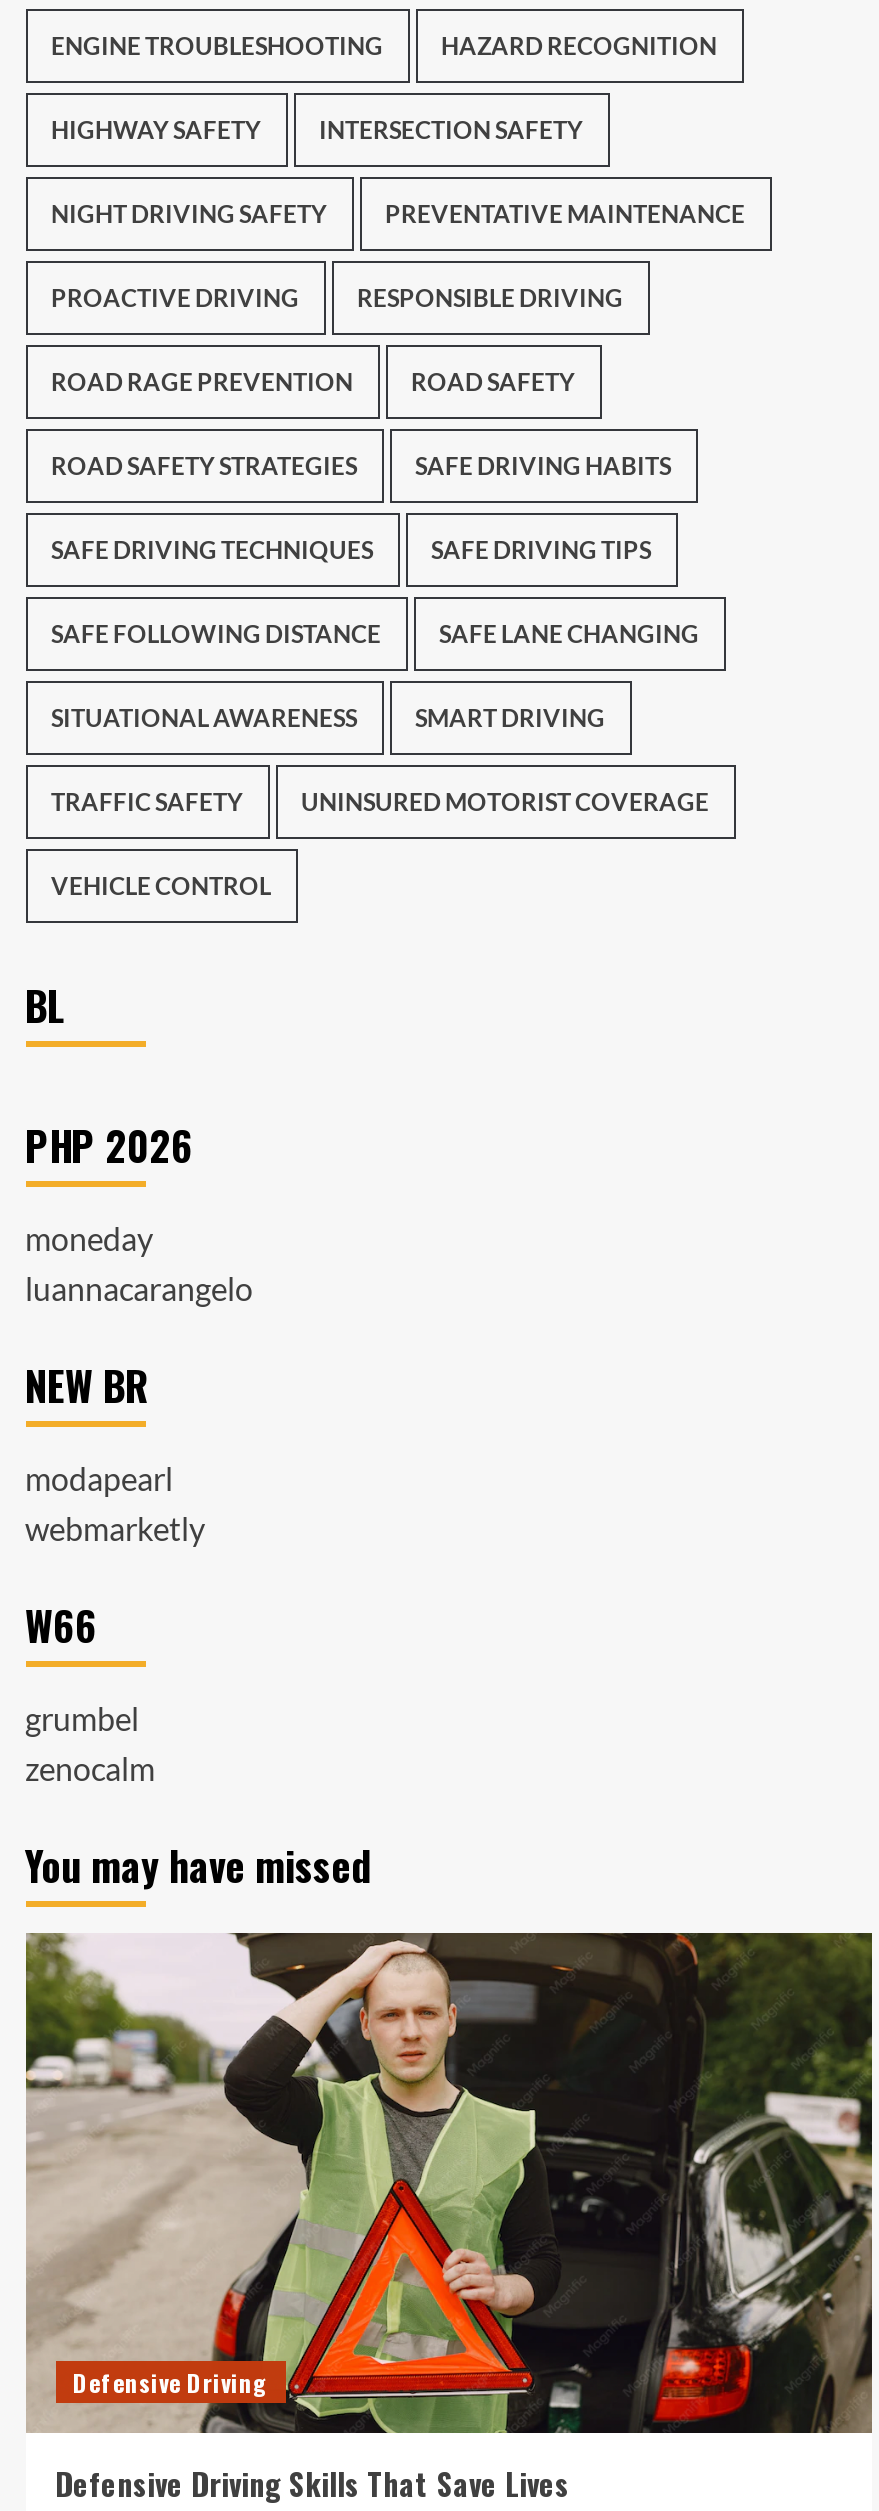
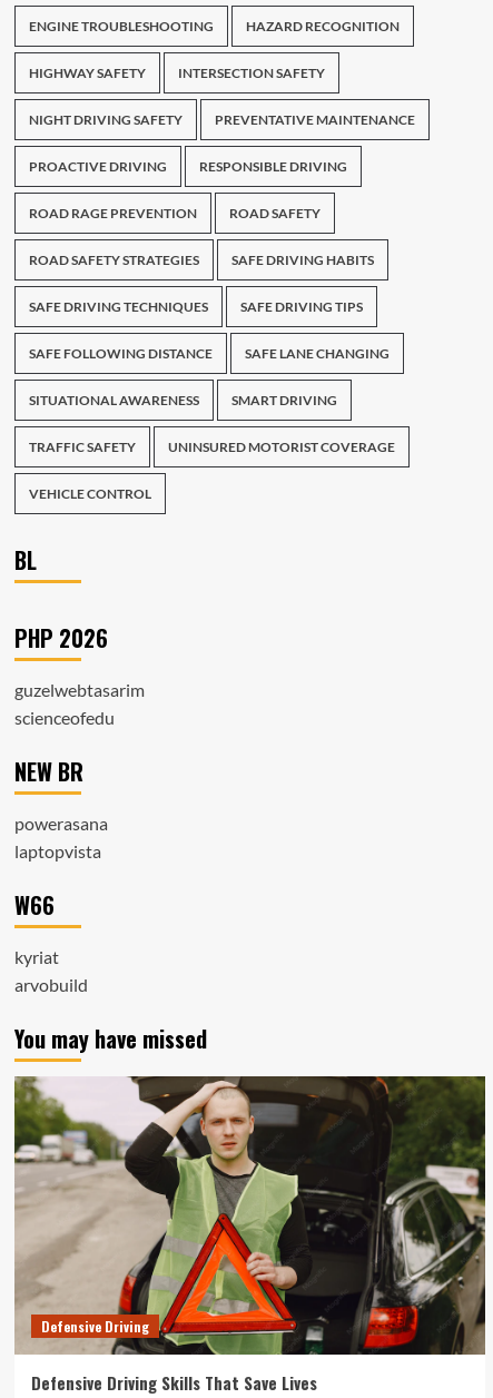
- moneday
- luannacarangelo
+ guzelwebtasarim
+ scienceofedu

- modapearl
- webmarketly
+ powerasana
+ laptopvista

- grumbel
- zenocalm
+ kyriat
+ arvobuild
